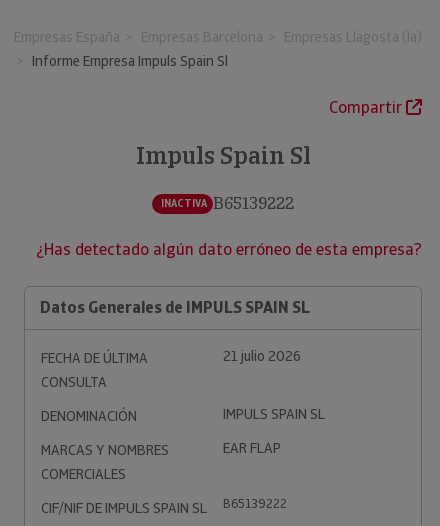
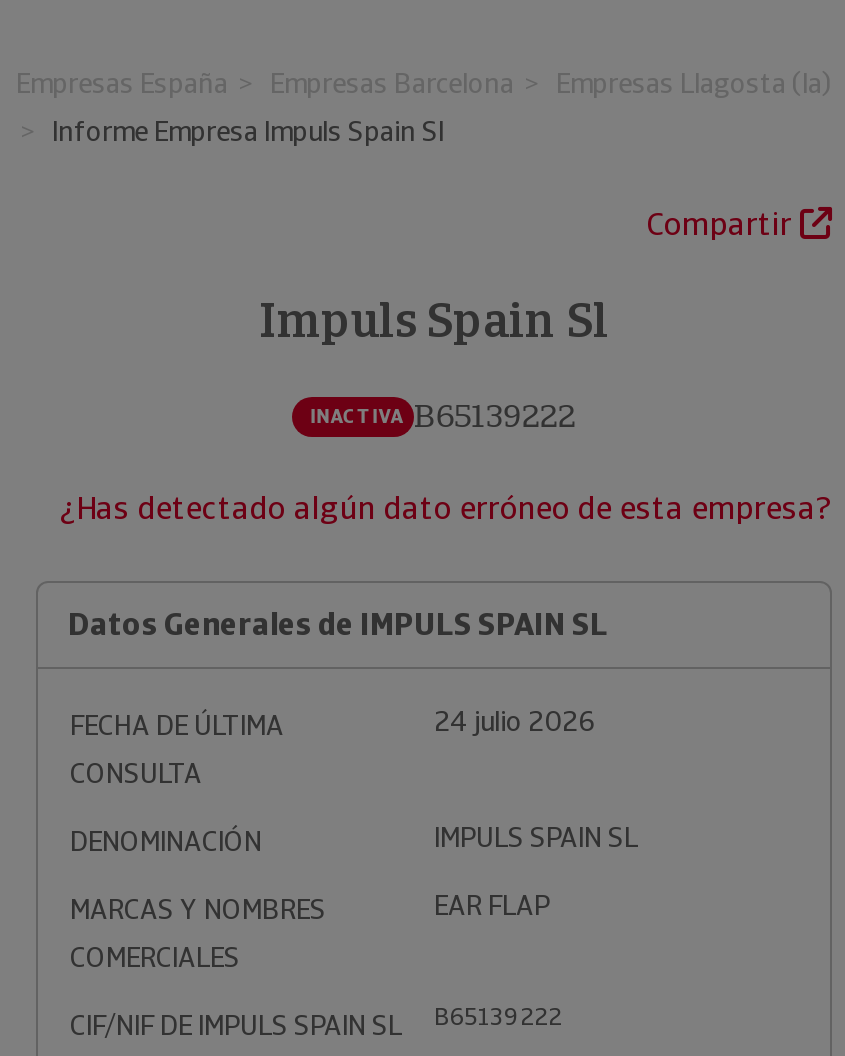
- 21 julio 2026
+ 24 julio 2026
